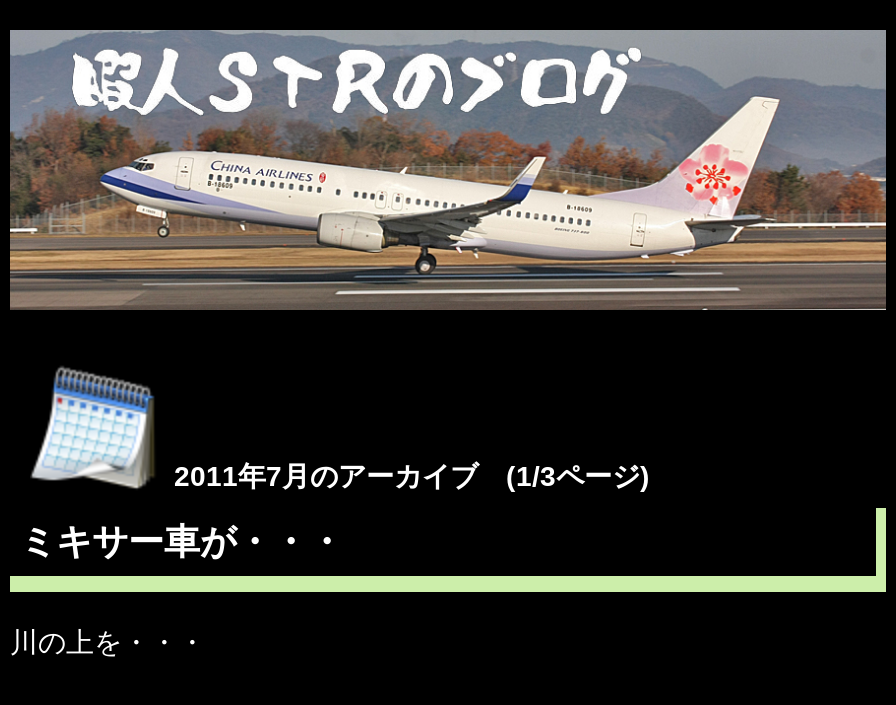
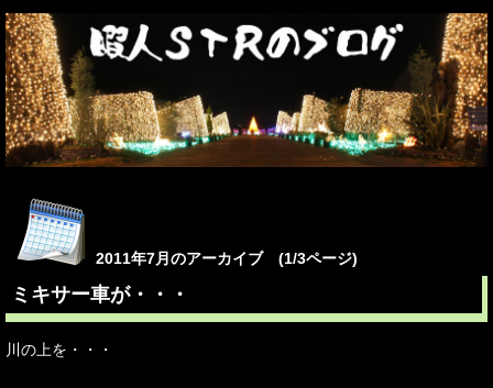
- [image]
+ [image]
